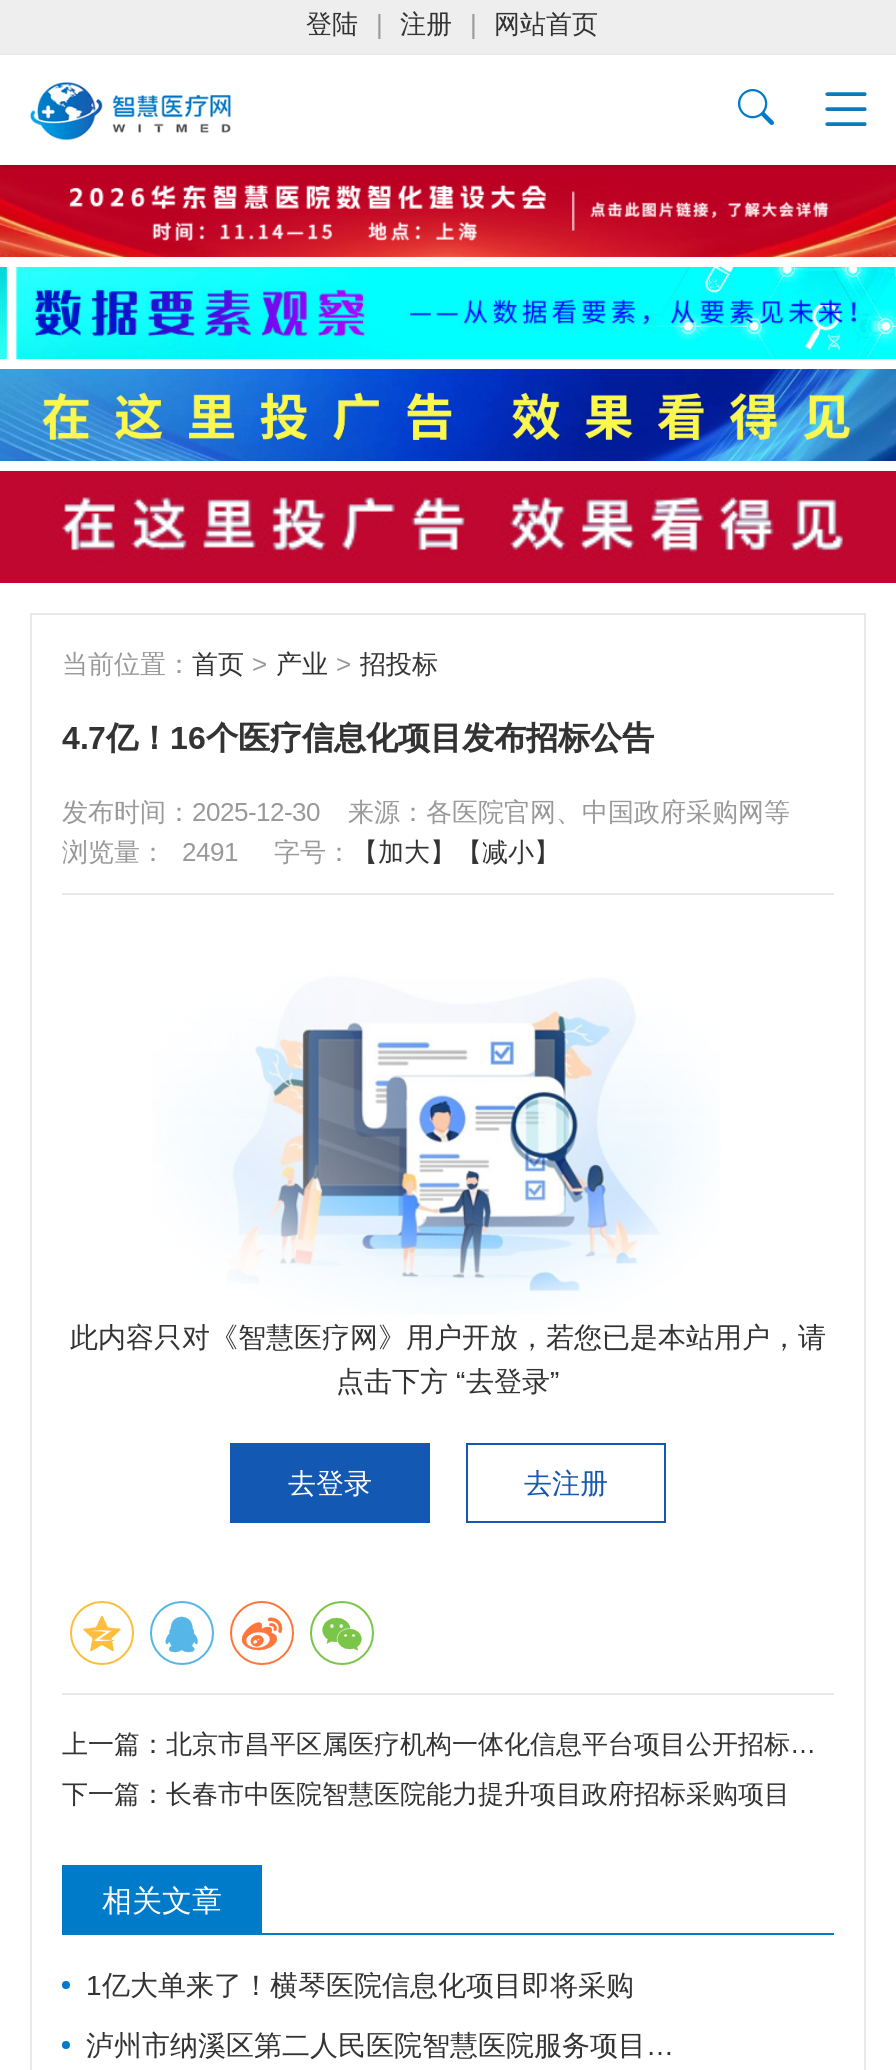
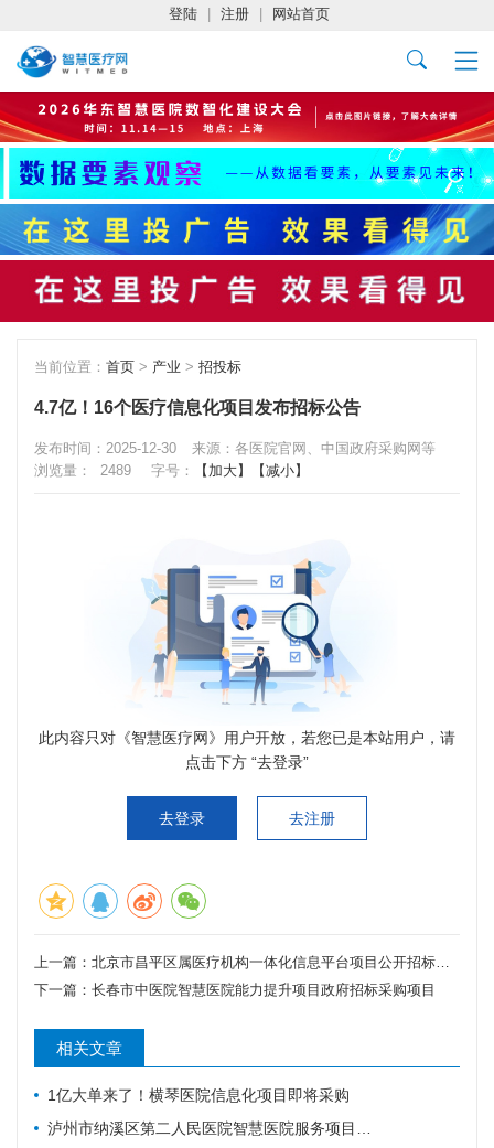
- 浏览量： 2491 字号：【加大】【减小】
+ 浏览量： 2489 字号：【加大】【减小】
